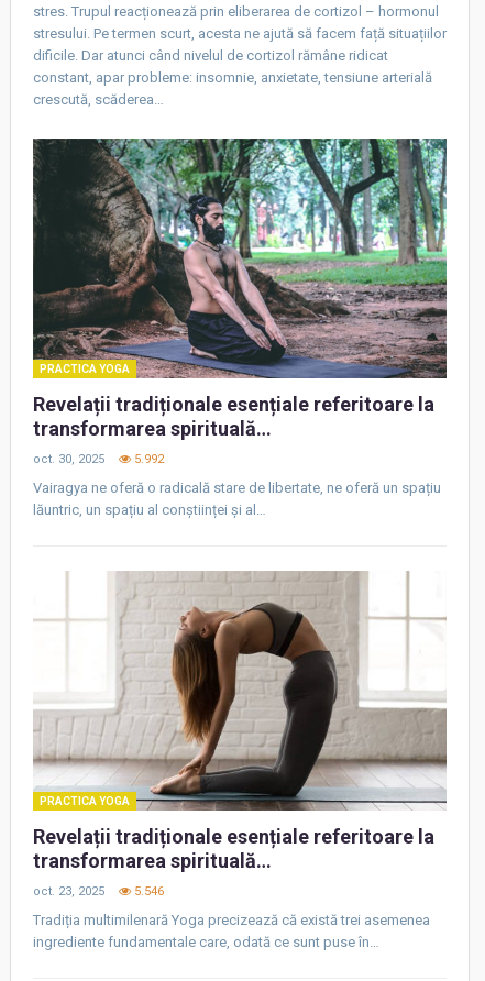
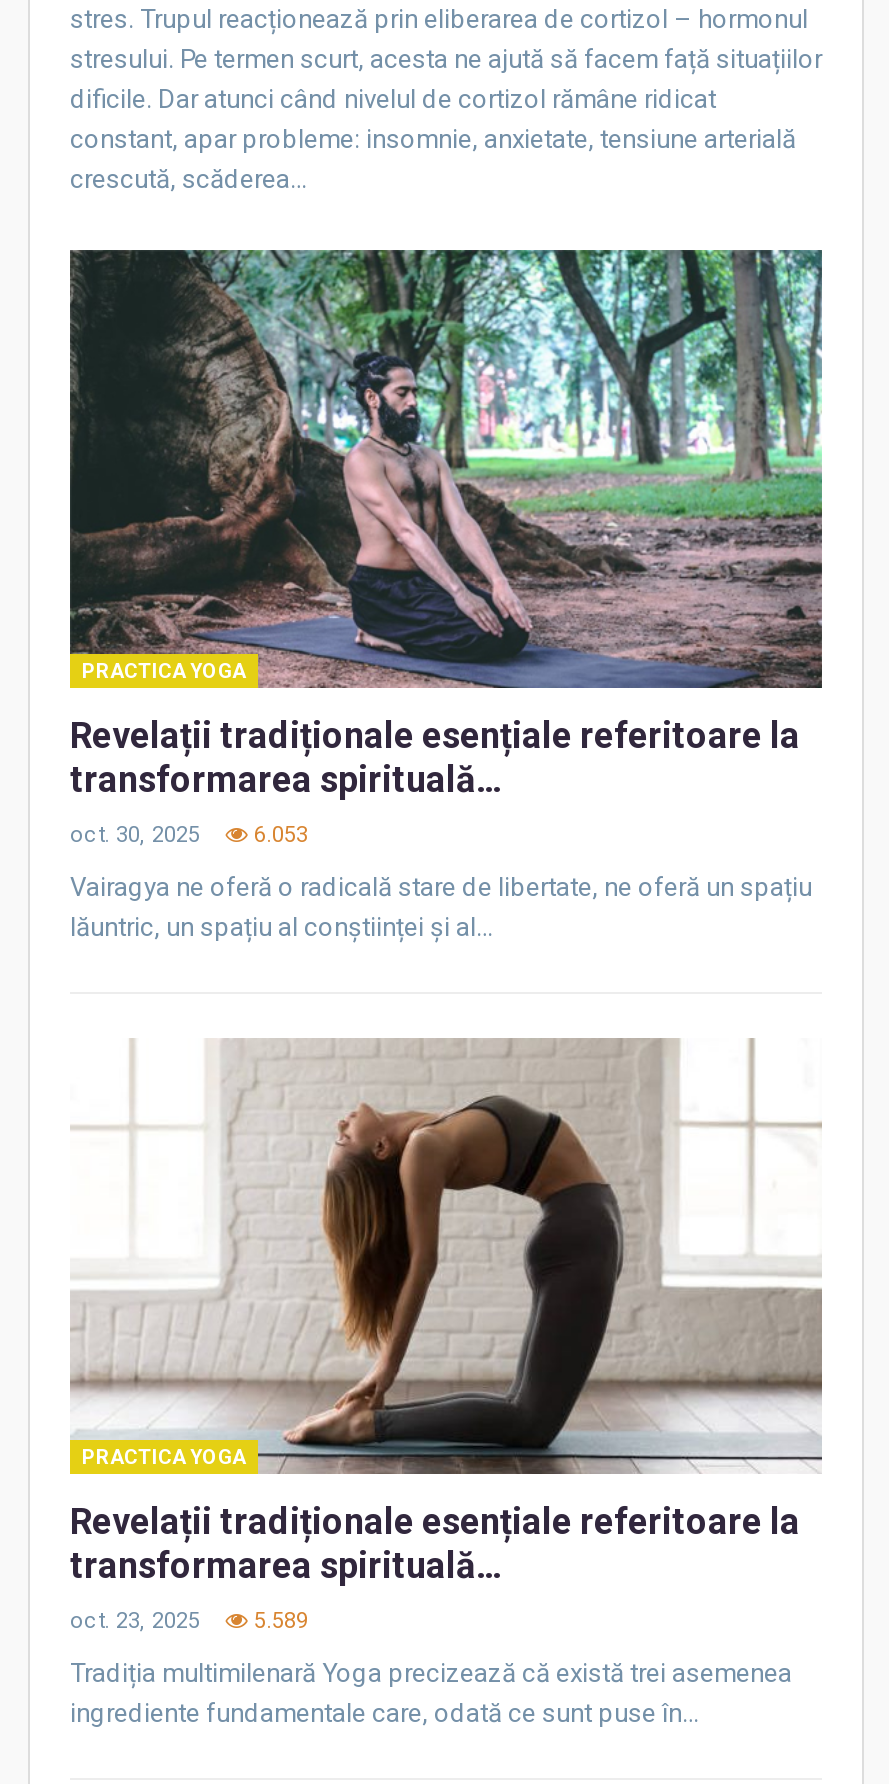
- 5.992
+ 6.053

- 5.546
+ 5.589
